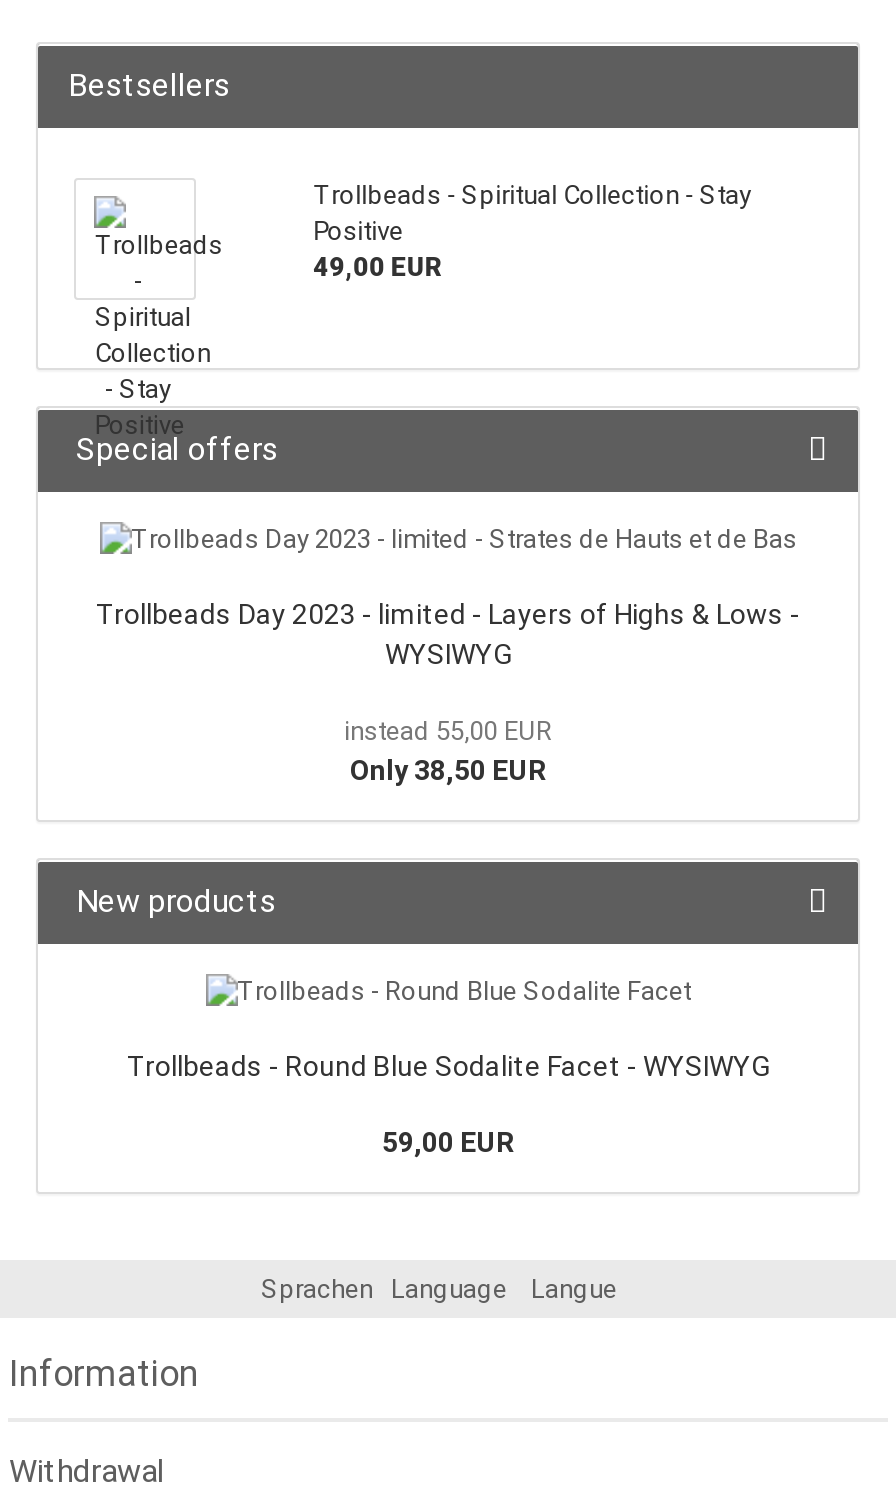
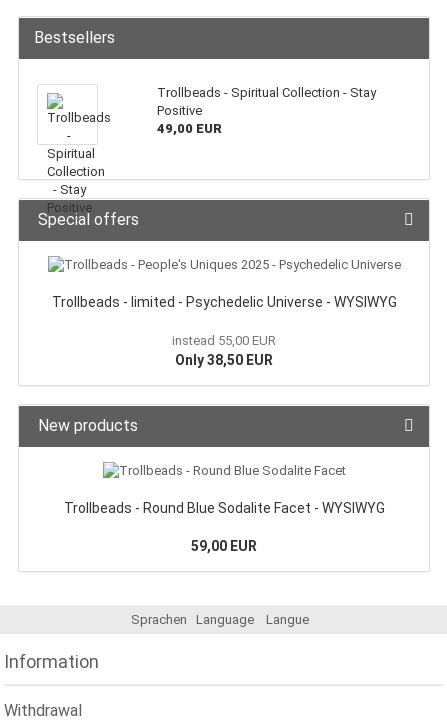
- Trollbeads Day 2023 - limited - Layers of Highs & Lows -
- WYSIWYG
+ Trollbeads - limited - Psychedelic Universe - WYSIWYG
